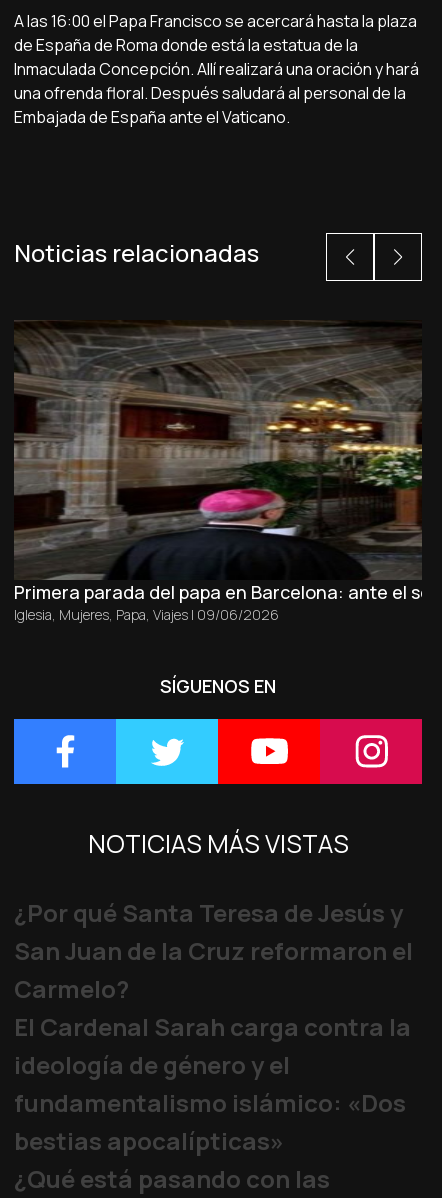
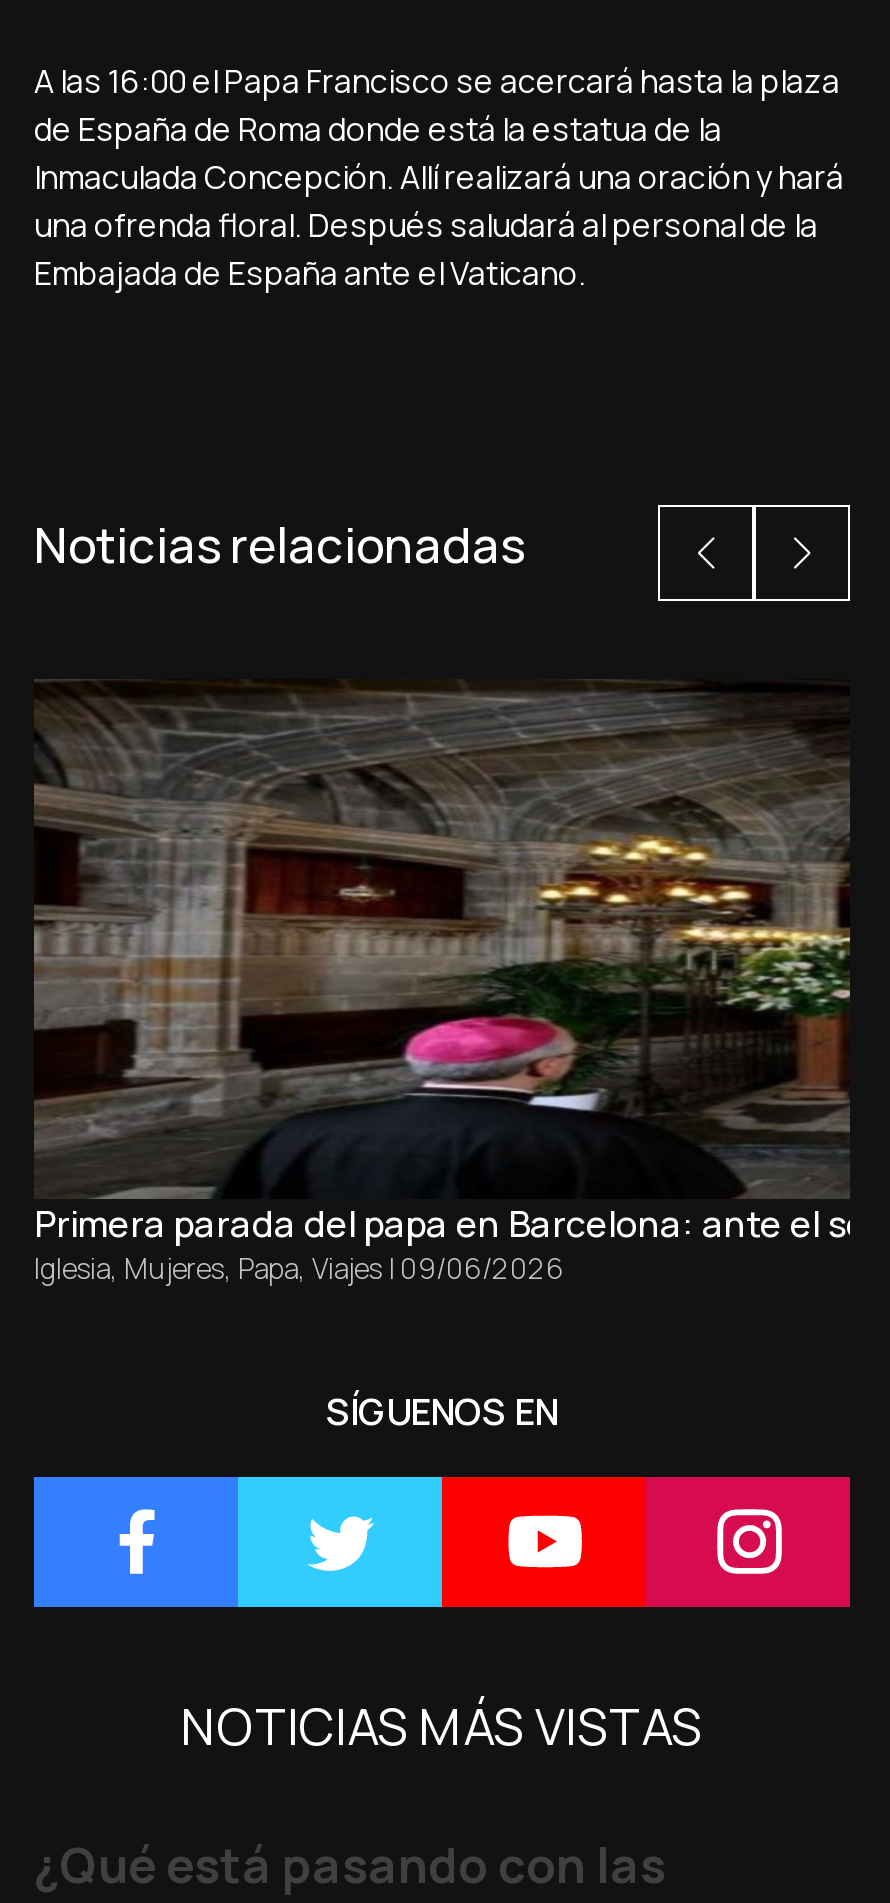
- ¿Por qué Santa Teresa de Jesús y
- San Juan de la Cruz reformaron el
- Carmelo?
- El Cardenal Sarah carga contra la
- ideología de género y el
- fundamentalismo islámico: «Dos
- bestias apocalípticas»
